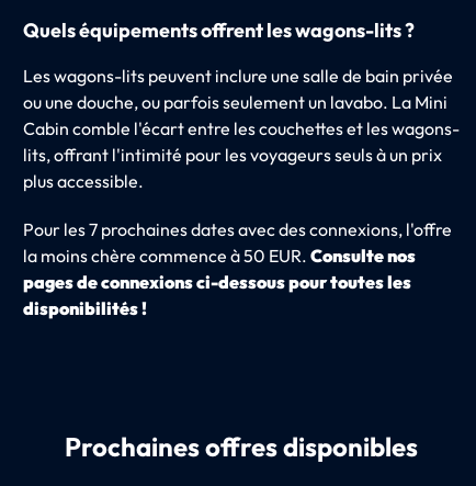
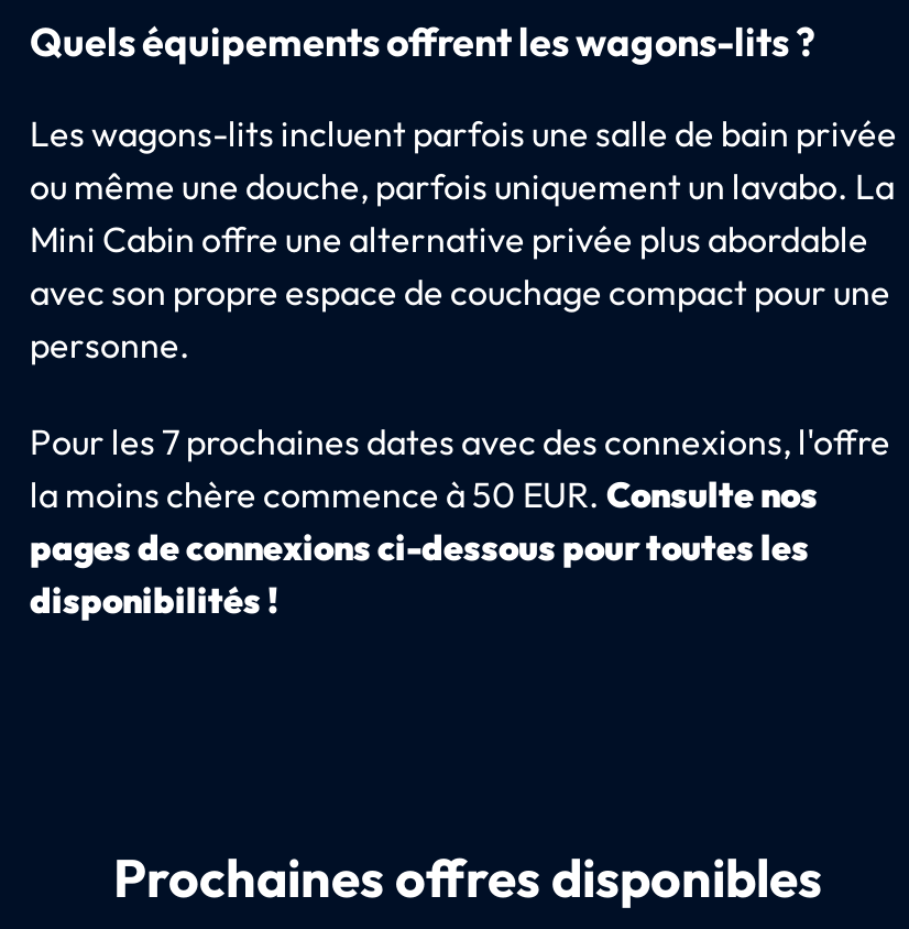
- Les wagons-lits peuvent inclure une salle de bain privée
- ou une douche, ou parfois seulement un lavabo. La Mini
- Cabin comble l'écart entre les couchettes et les wagons-
- lits, offrant l'intimité pour les voyageurs seuls à un prix
- plus accessible.
+ Les wagons-lits incluent parfois une salle de bain privée
+ ou même une douche, parfois uniquement un lavabo. La
+ Mini Cabin offre une alternative privée plus abordable
+ avec son propre espace de couchage compact pour une
+ personne.
